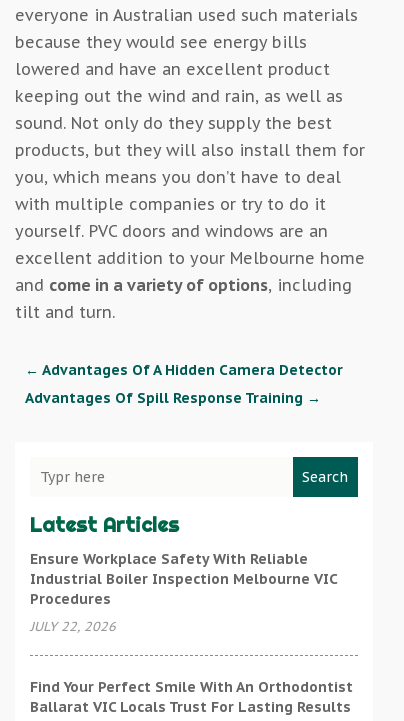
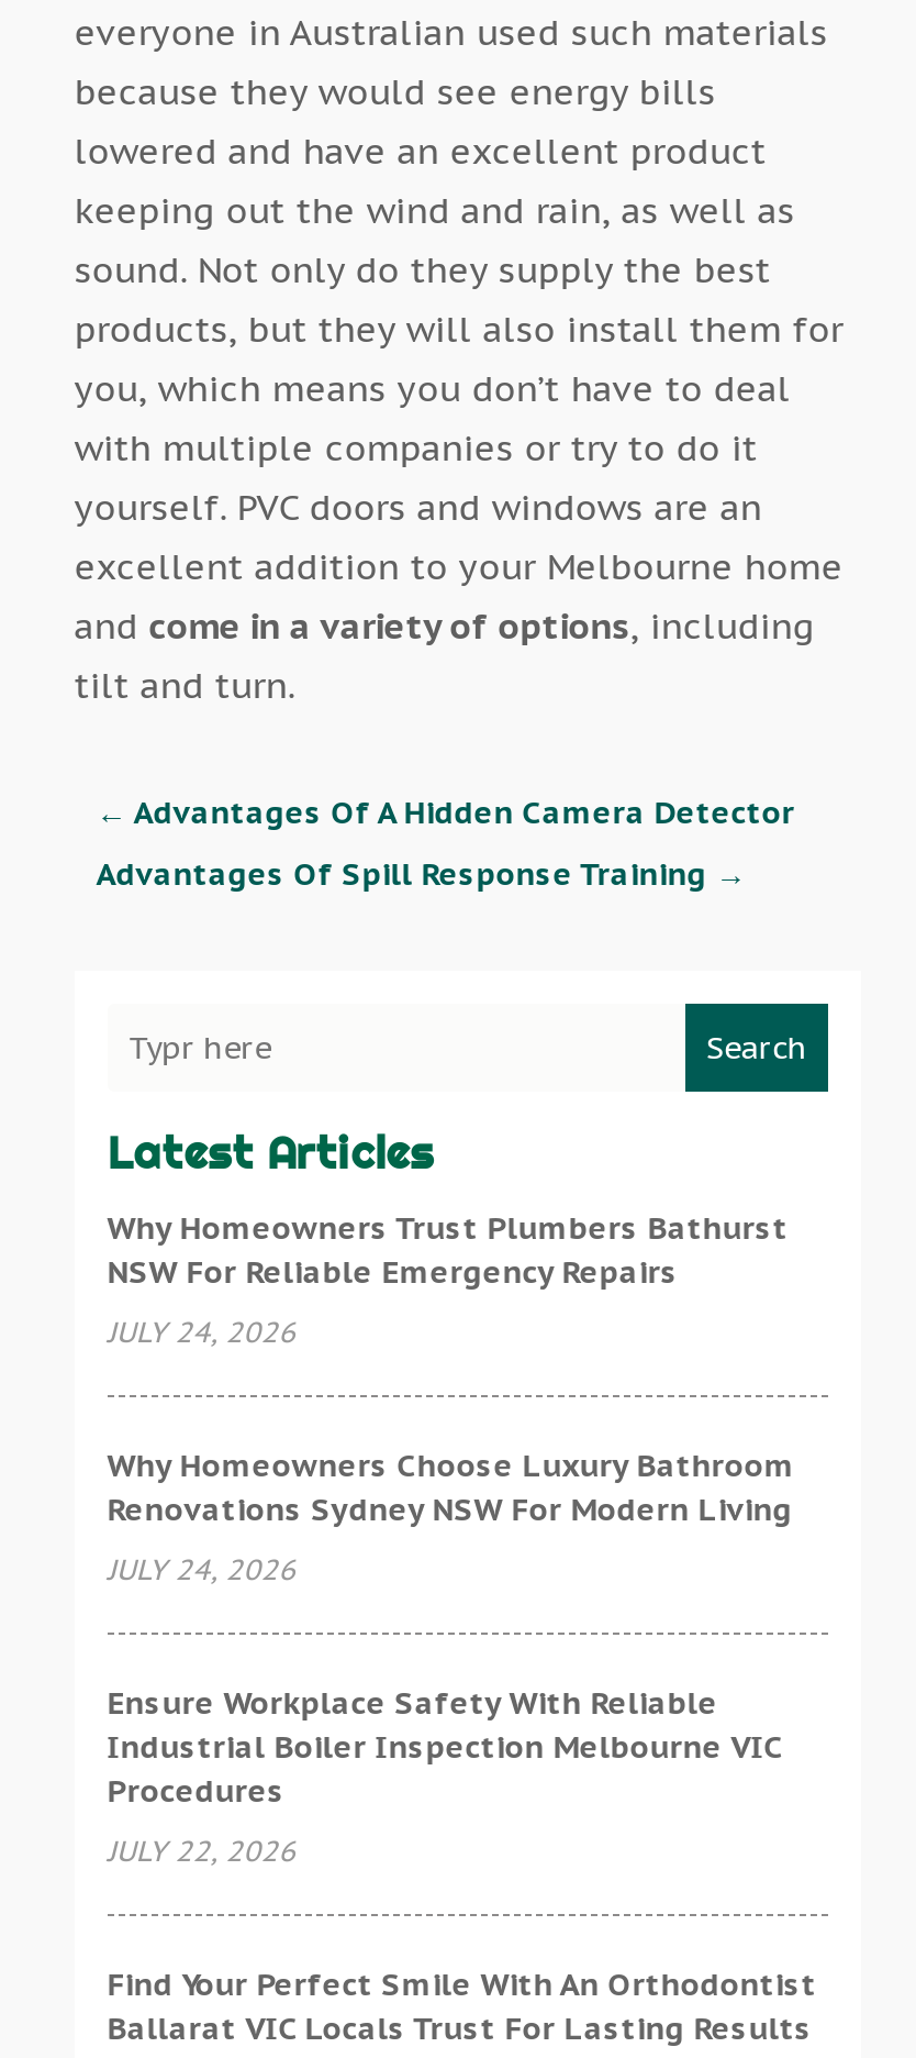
+ Why Homeowners Trust Plumbers Bathurst
+ NSW For Reliable Emergency Repairs
+ JULY 24, 2026
+ Why Homeowners Choose Luxury Bathroom
+ Renovations Sydney NSW For Modern Living
+ JULY 24, 2026
